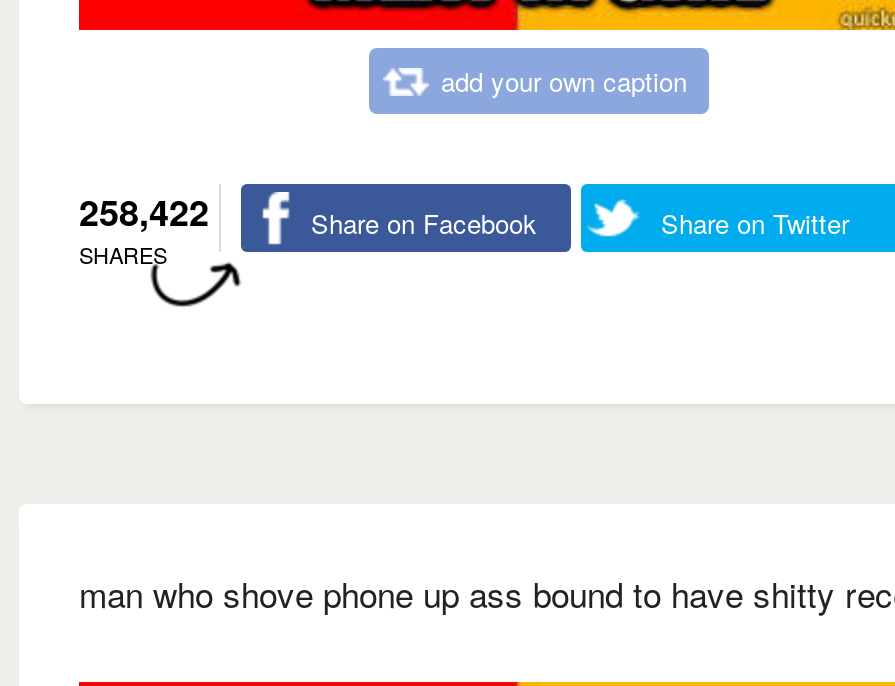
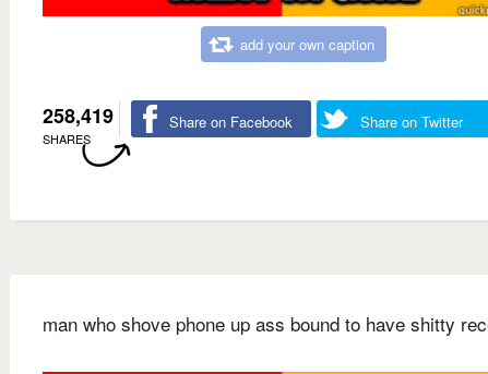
- 258,422
+ 258,419
